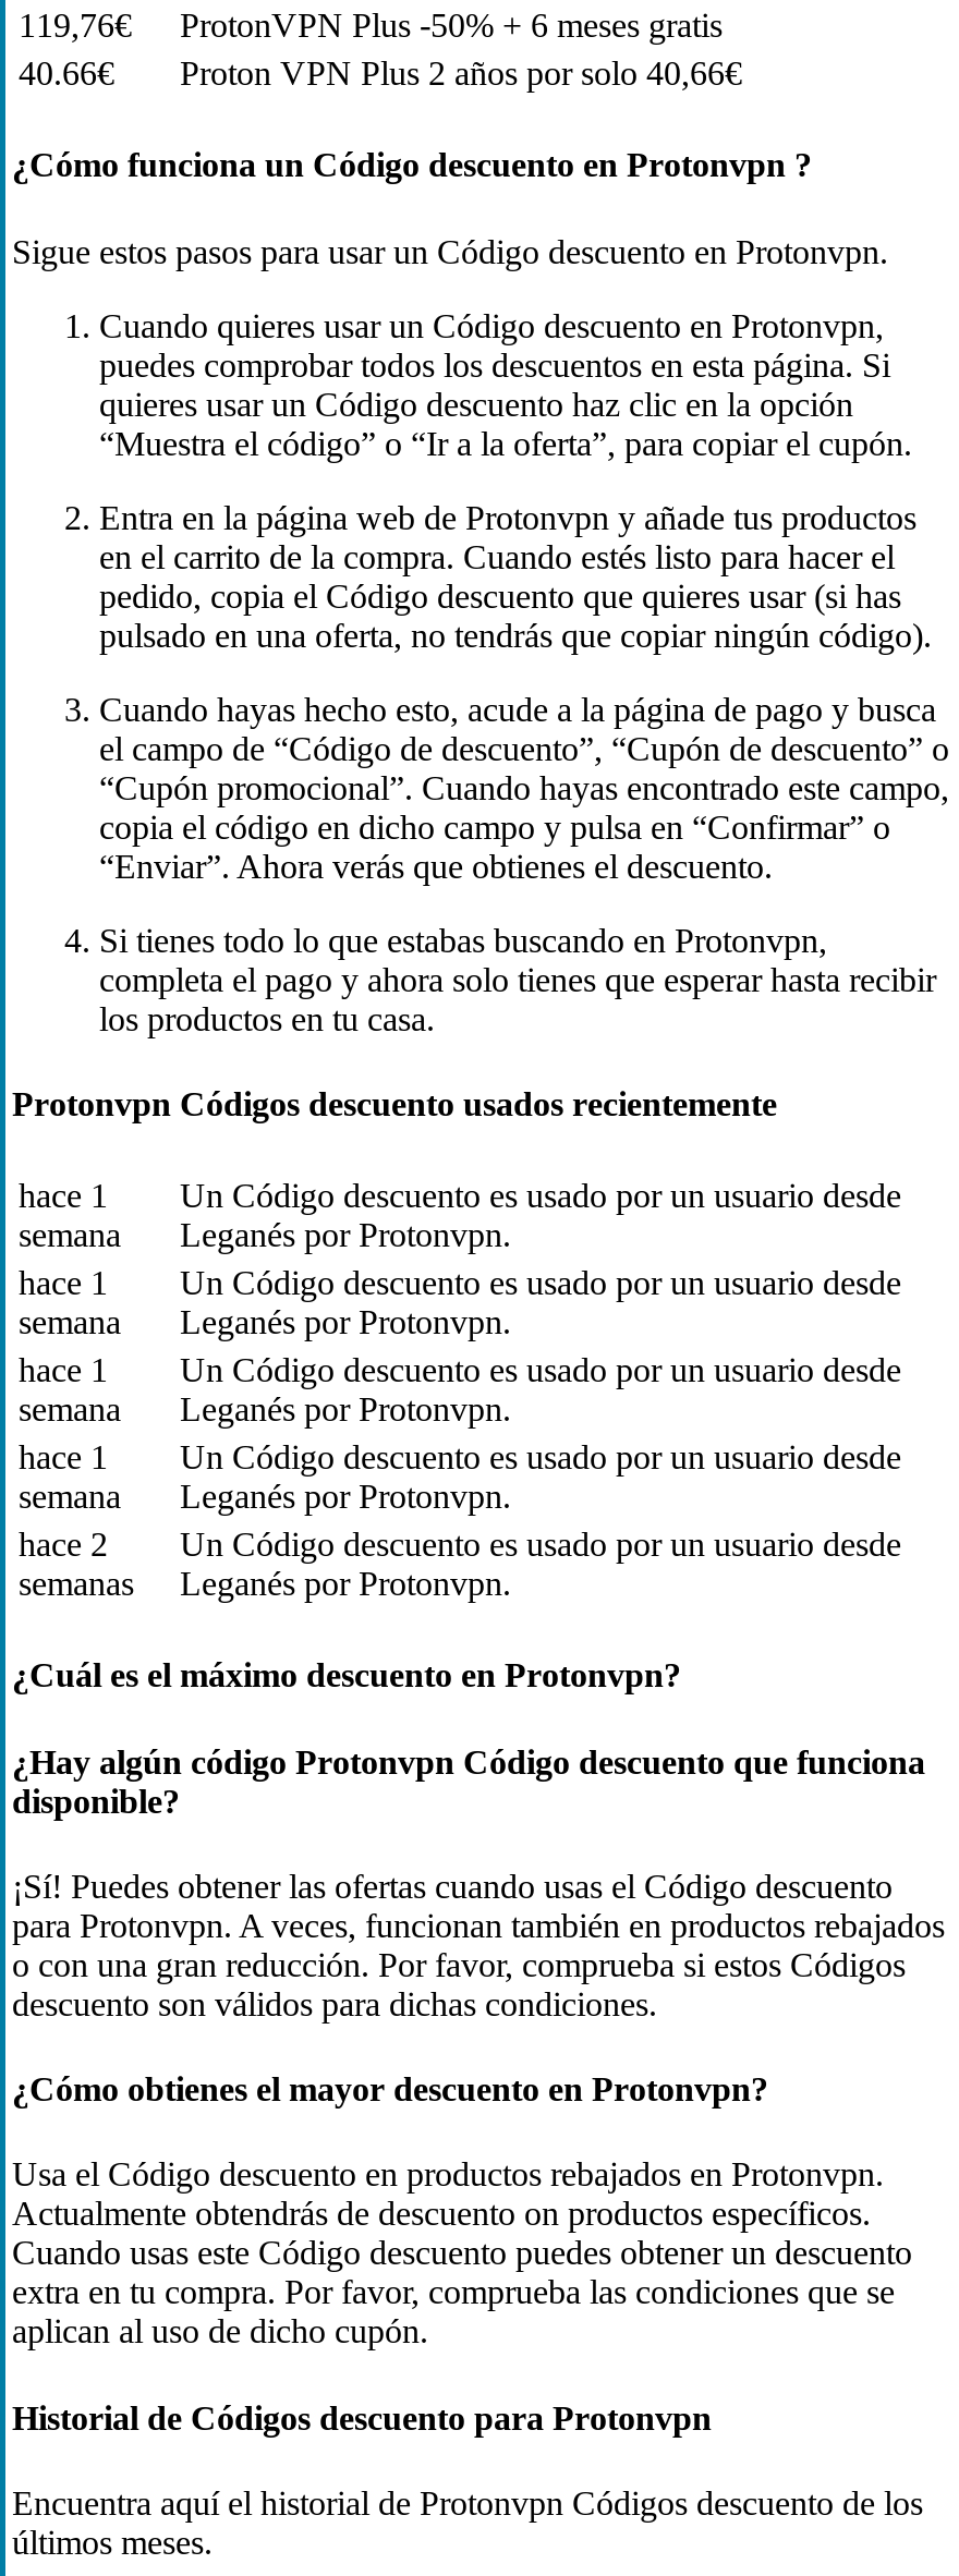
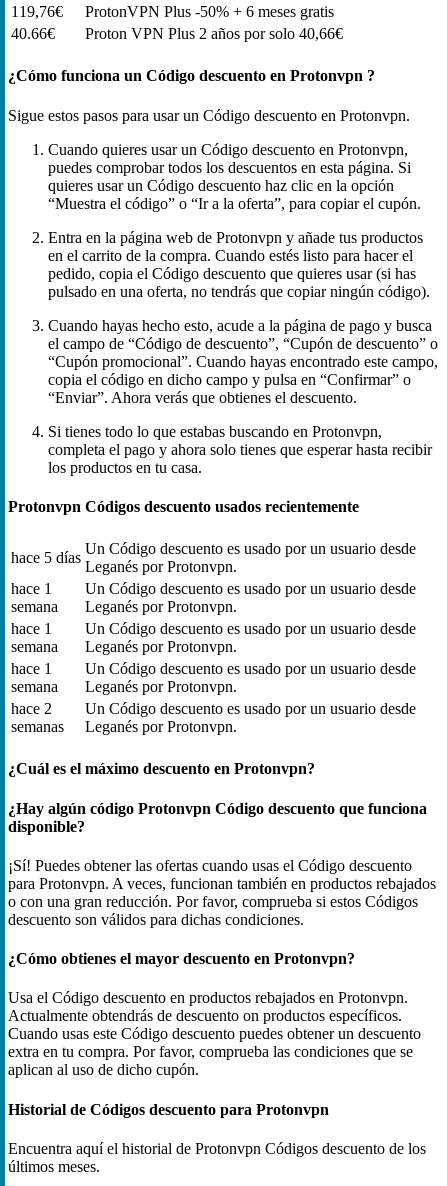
- hace 1
- semana
+ hace 5 días
